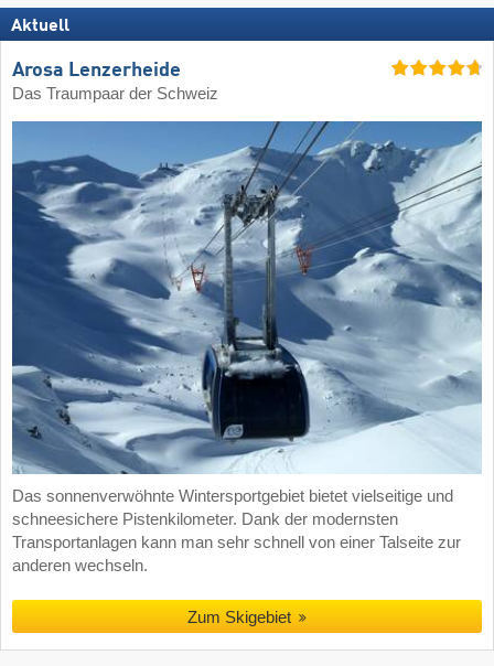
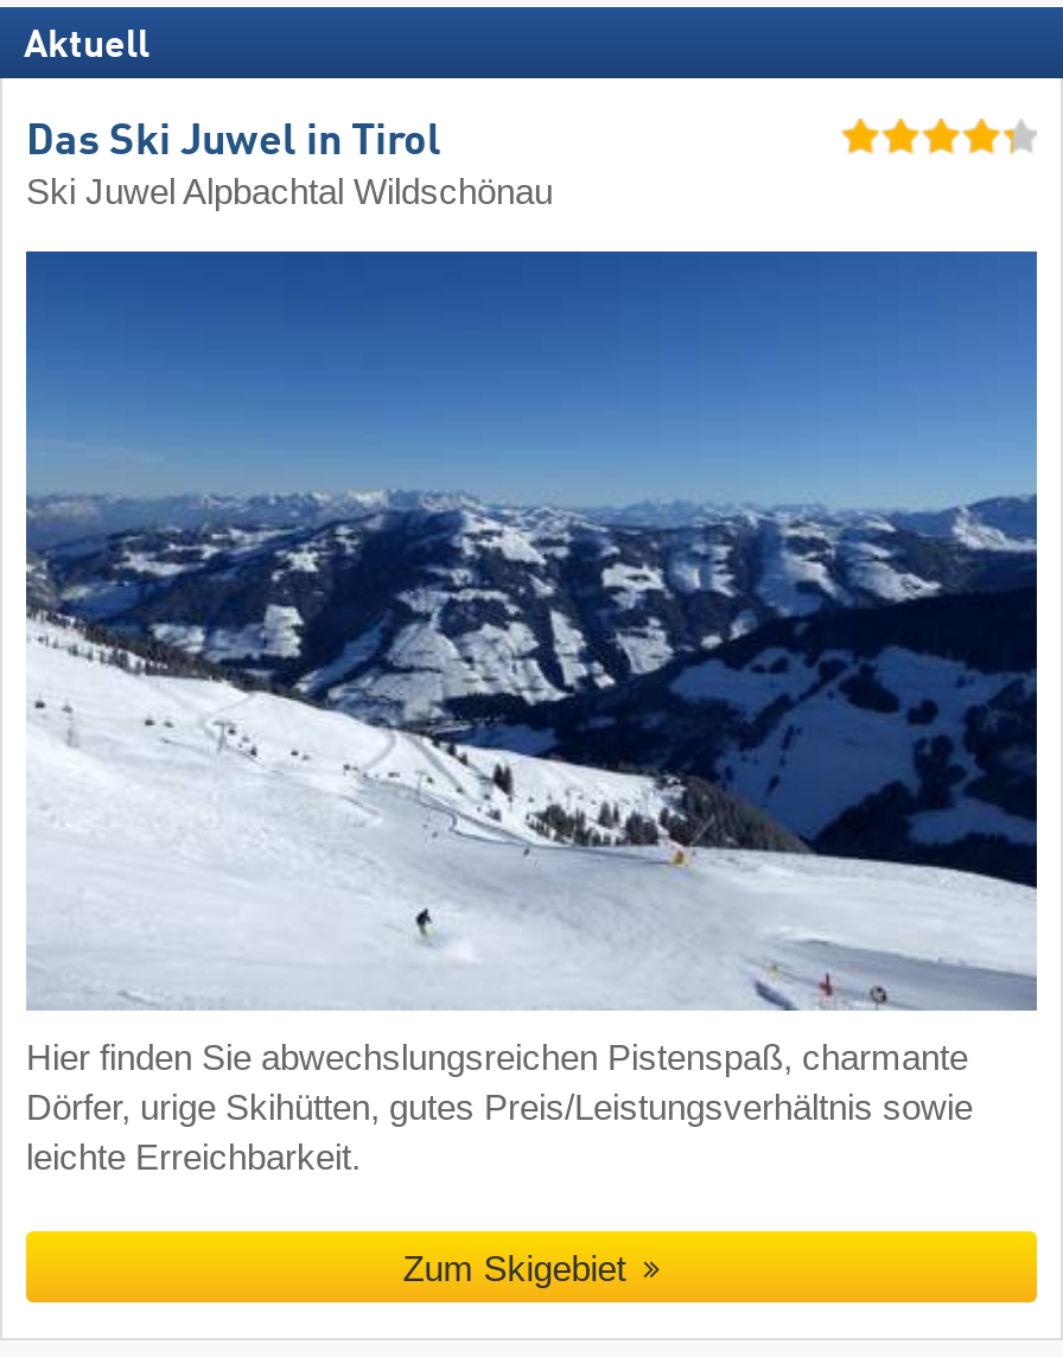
- Arosa Lenzerheide
- Das Traumpaar der Schweiz
+ Das Ski Juwel in Tirol
+ Ski Juwel Alpbachtal Wildschönau

- [image]
- Das sonnenverwöhnte Wintersportgebiet bietet vielseitige und
- schneesichere Pistenkilometer. Dank der modernsten
- Transportanlagen kann man sehr schnell von einer Talseite zur
- anderen wechseln.
+ [image]
+ Hier finden Sie abwechslungsreichen Pistenspaß, charmante
+ Dörfer, urige Skihütten, gutes Preis/Leistungsverhältnis sowie
+ leichte Erreichbarkeit.
